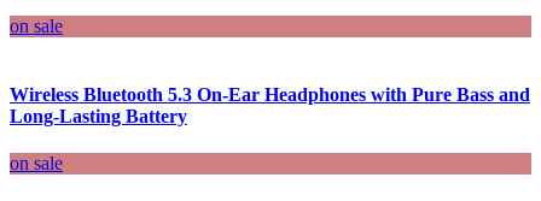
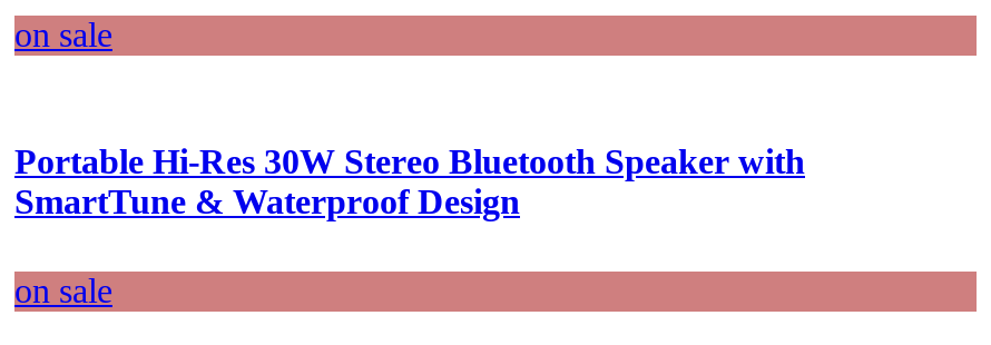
- Wireless Bluetooth 5.3 On-Ear Headphones with Pure Bass and
- Long-Lasting Battery
+ Portable Hi-Res 30W Stereo Bluetooth Speaker with
+ SmartTune & Waterproof Design
